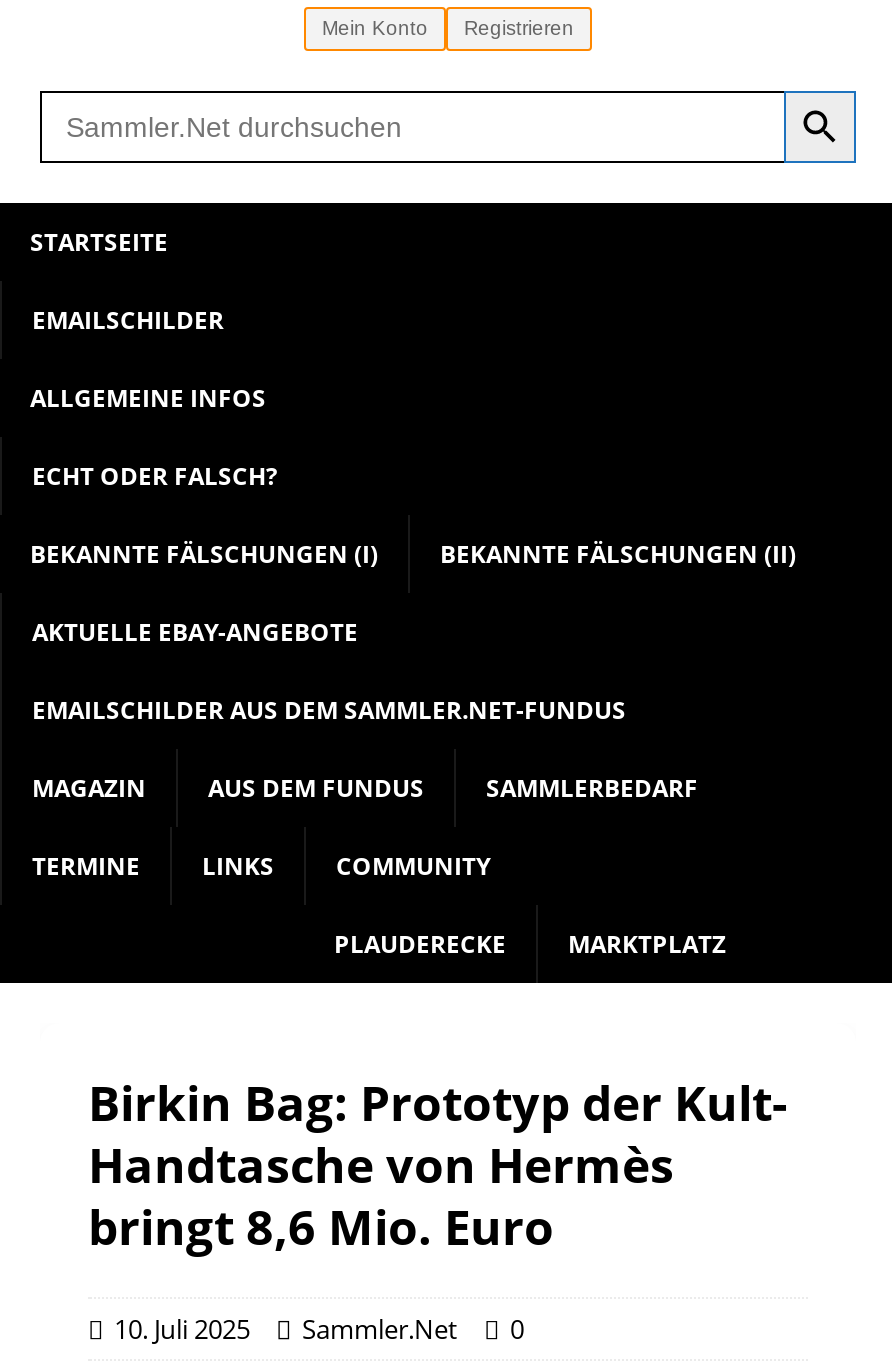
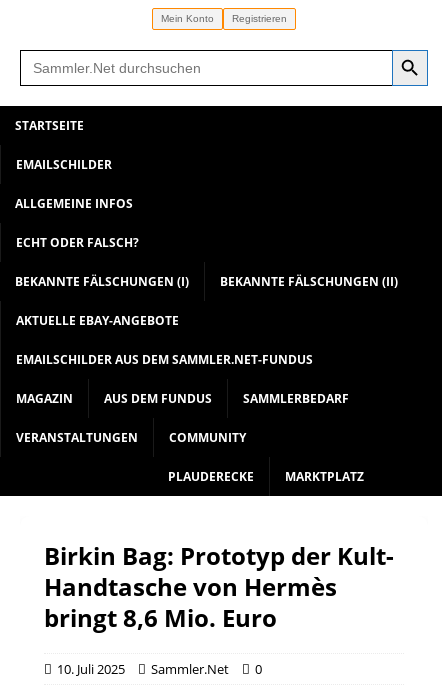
- TERMINE
- LINKS
+ VERANSTALTUNGEN
